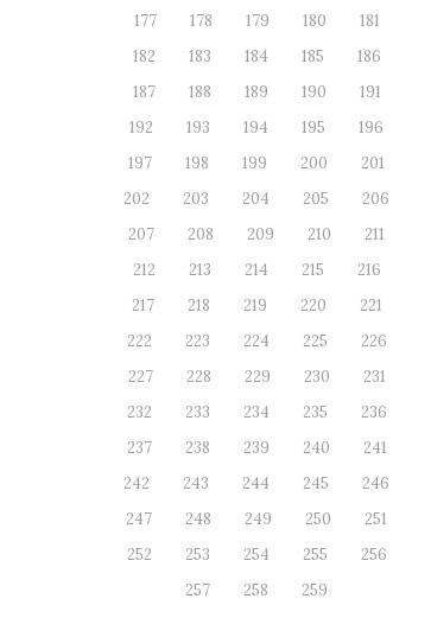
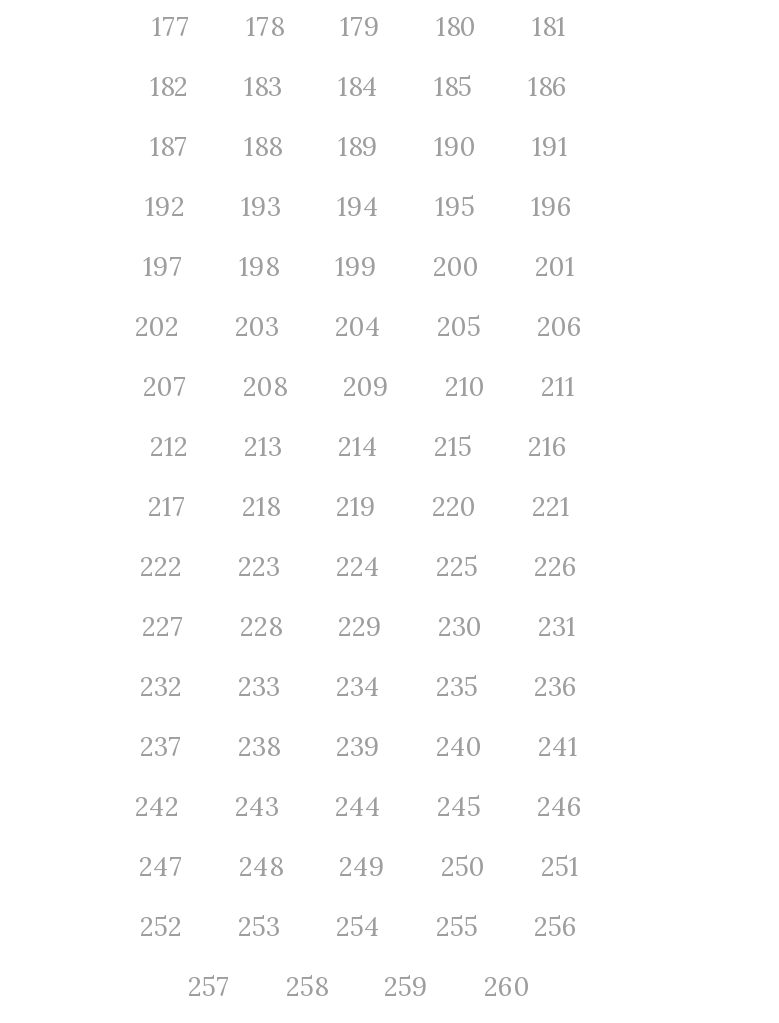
+ 260
